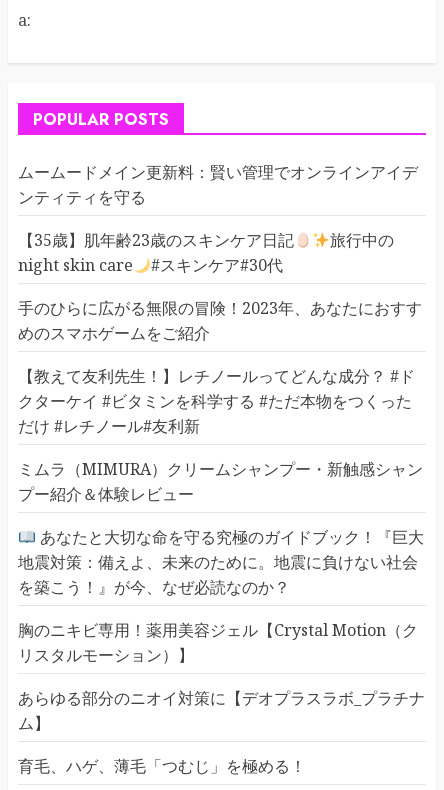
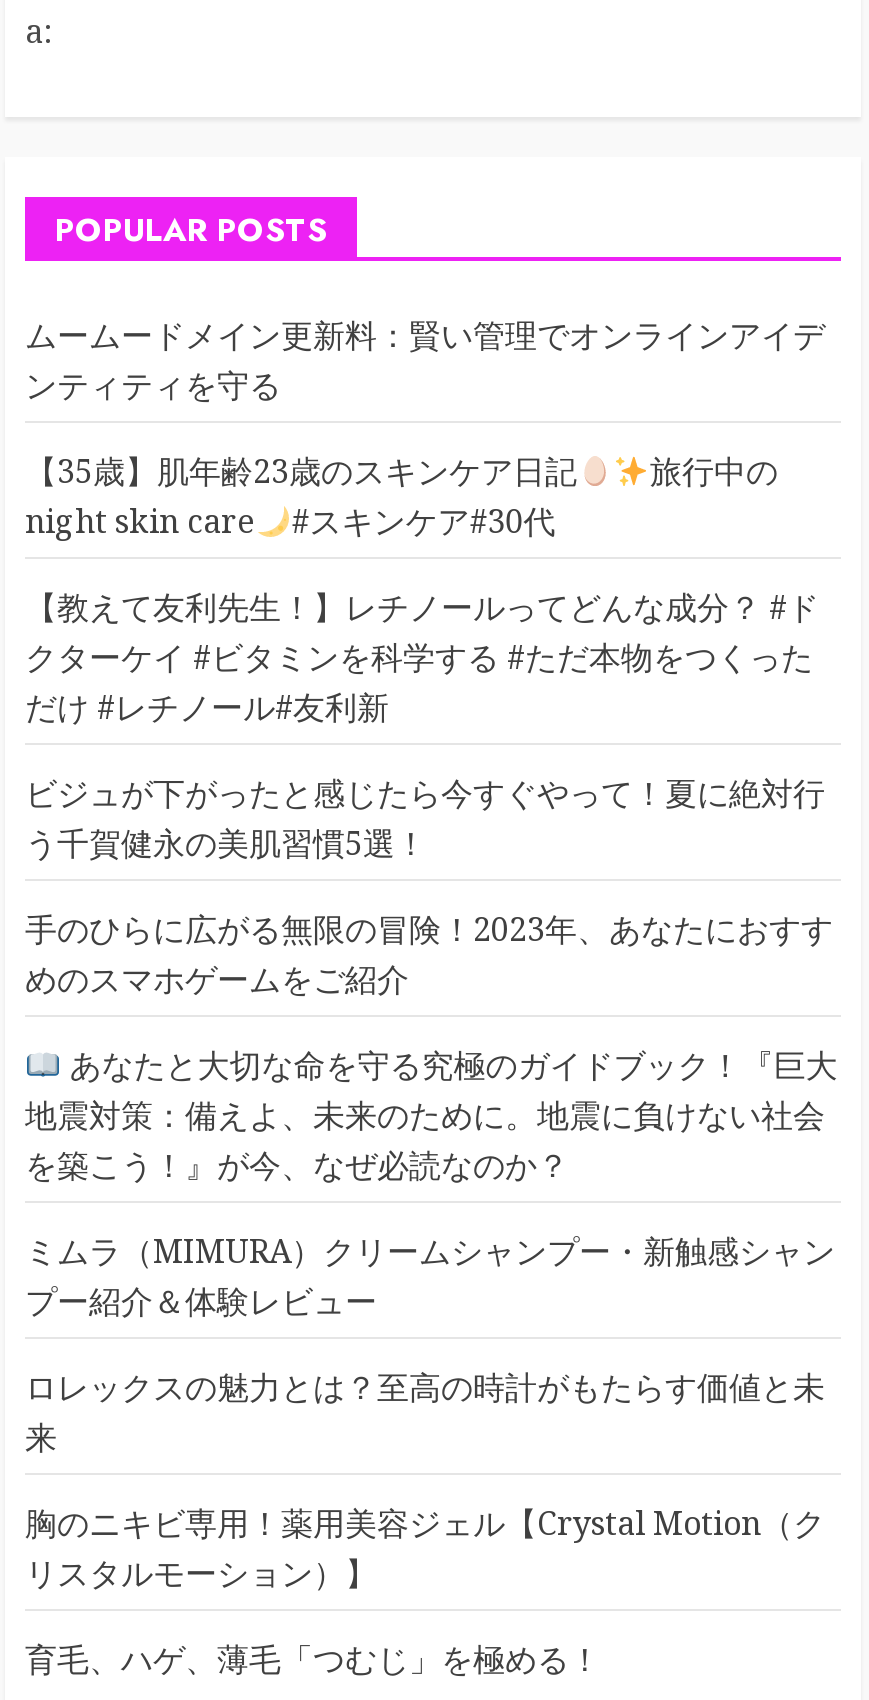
moved down: 手のひらに広がる無限の冒険！2023年、あなたにおすす | めのスマホゲームをご紹介

moved up: 【教えて友利先生！】レチノールってどんな成分？ #ド | クターケイ #ビタミンを科学する #ただ本物をつくった | だけ #レチノール#友利新

+ ビジュが下がったと感じたら今すぐやって！夏に絶対行
+ う千賀健永の美肌習慣5選！

moved down: ミムラ（MIMURA）クリームシャンプー・新触感シャン | プー紹介＆体験レビュー

+ ロレックスの魅力とは？至高の時計がもたらす価値と未
+ 来

moved down: 胸のニキビ専用！薬用美容ジェル【Crystal Motion（ク | リスタルモーション）】

- あらゆる部分のニオイ対策に【デオプラスラボ_プラチナ
- ム】
